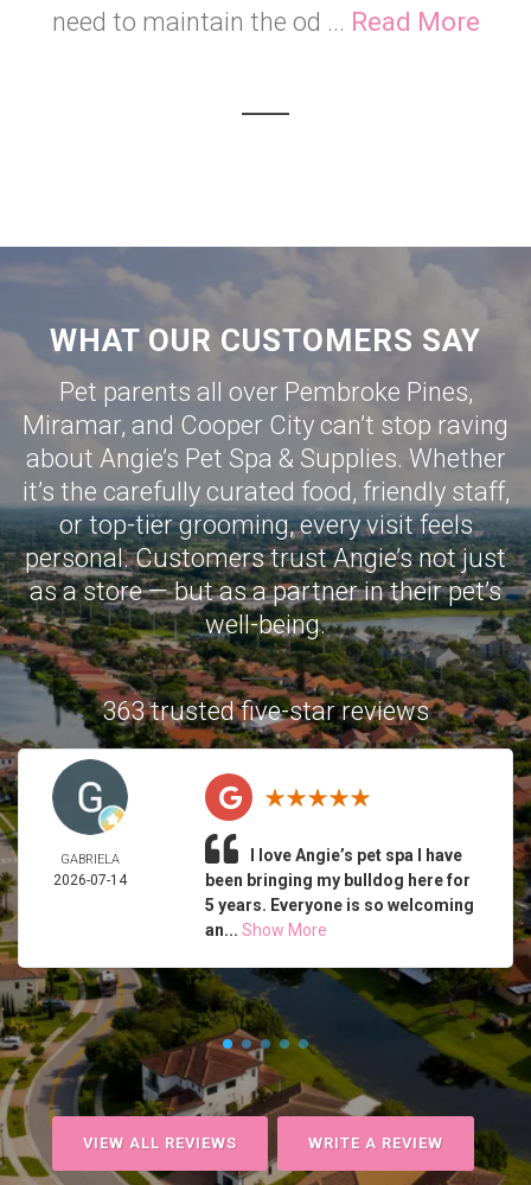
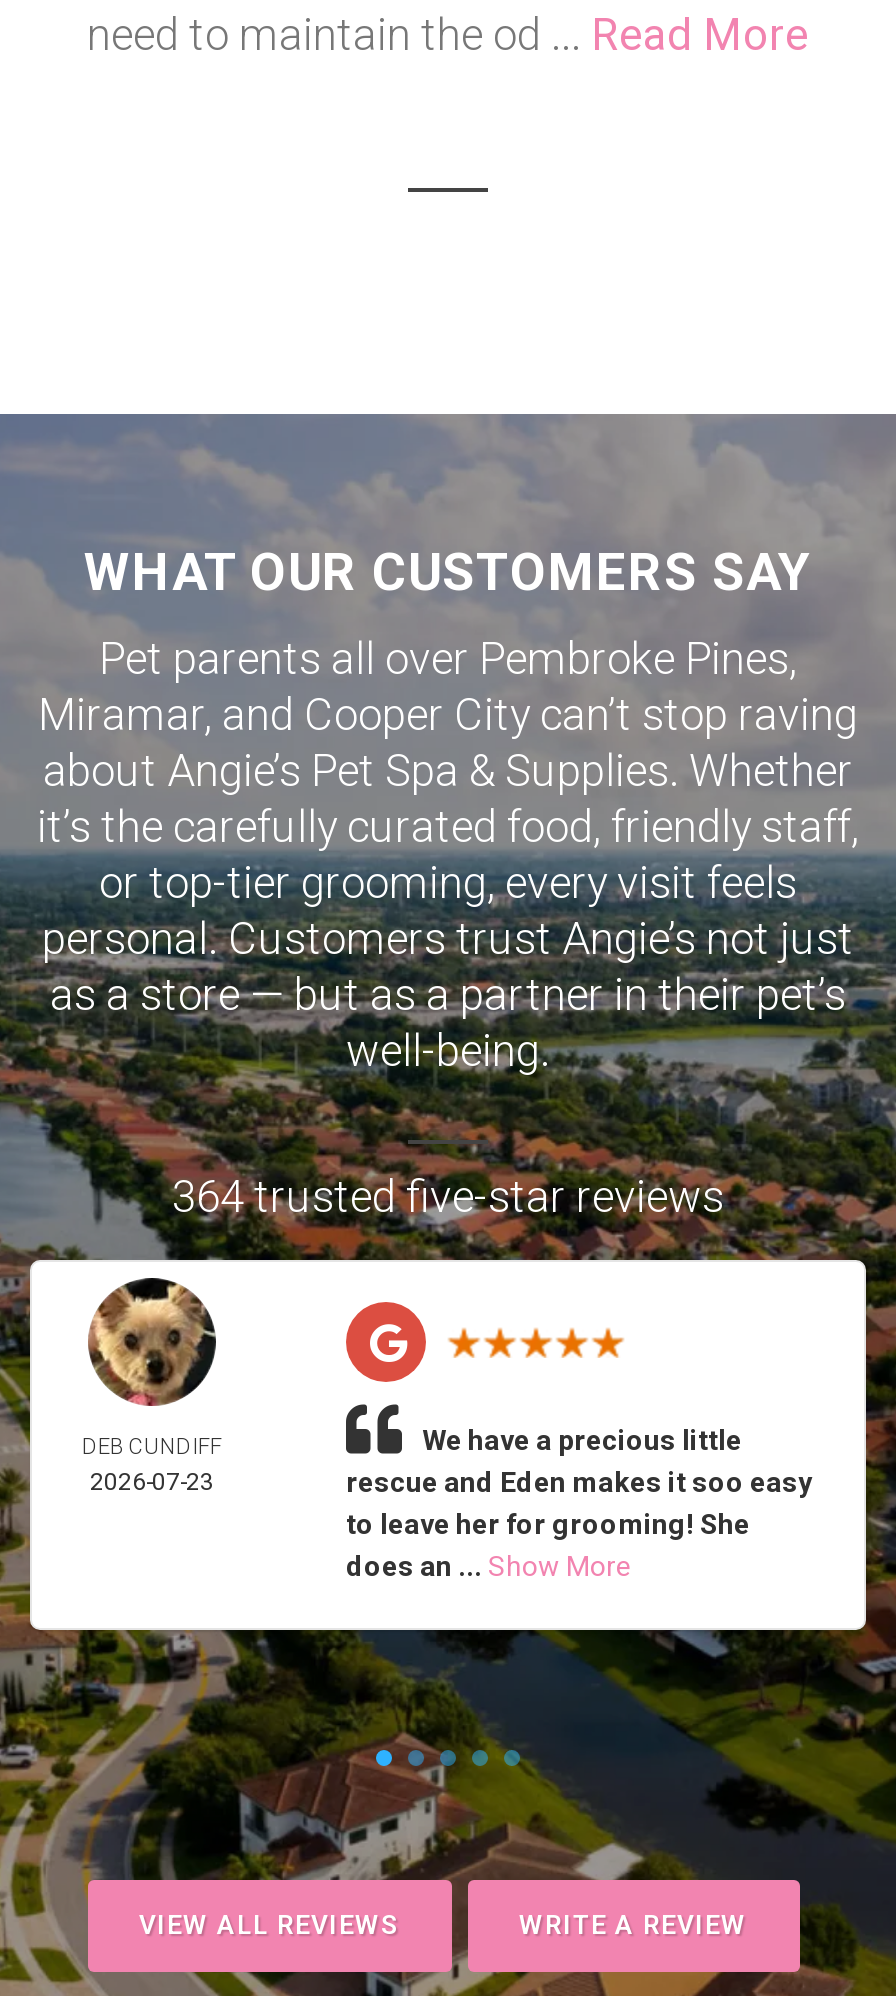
- 363 trusted five-star reviews
+ 364 trusted five-star reviews

- [image]
- GABRIELA
- 2026-07-14
+ [image]
+ DEB CUNDIFF
+ 2026-07-23

- I love Angie’s pet spa I have
- been bringing my bulldog here for
- 5 years. Everyone is so welcoming
- an... Show More
+ We have a precious little
+ rescue and Eden makes it soo easy
+ to leave her for grooming! She
+ does an ... Show More
